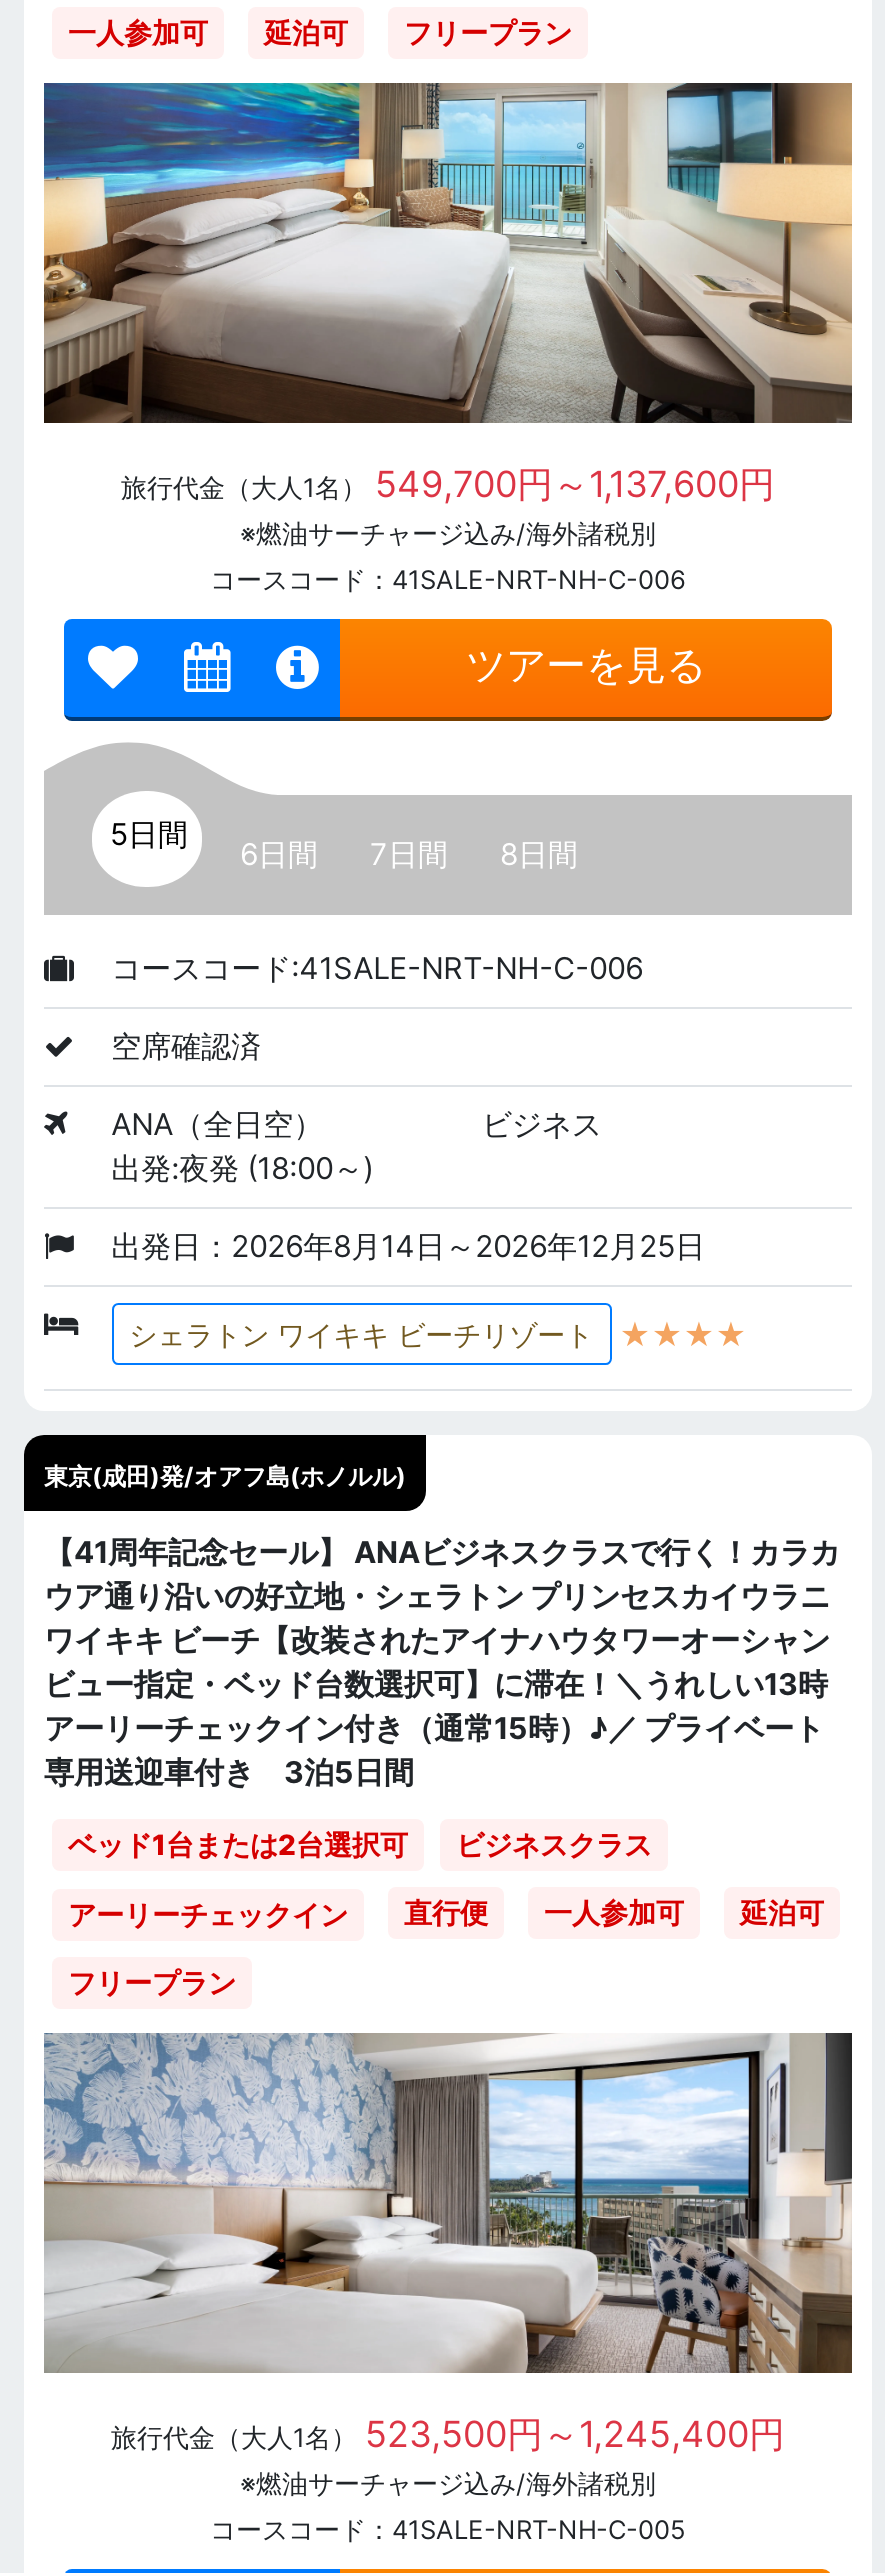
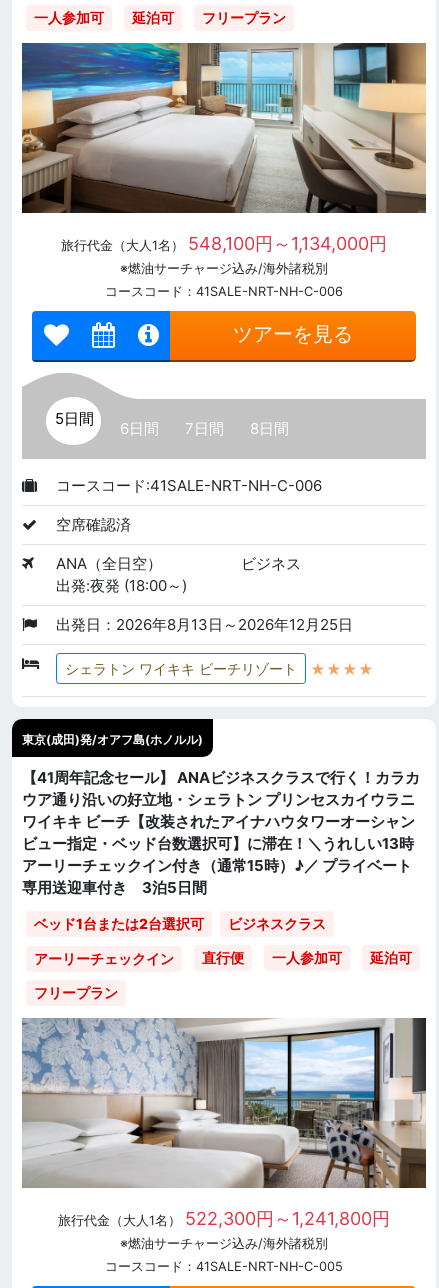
- 旅行代金（大人1名） 549,700円～1,137,600円
+ 旅行代金（大人1名） 548,100円～1,134,000円

- 出発日：2026年8月14日～2026年12月25日
+ 出発日：2026年8月13日～2026年12月25日

- 旅行代金（大人1名） 523,500円～1,245,400円
+ 旅行代金（大人1名） 522,300円～1,241,800円
